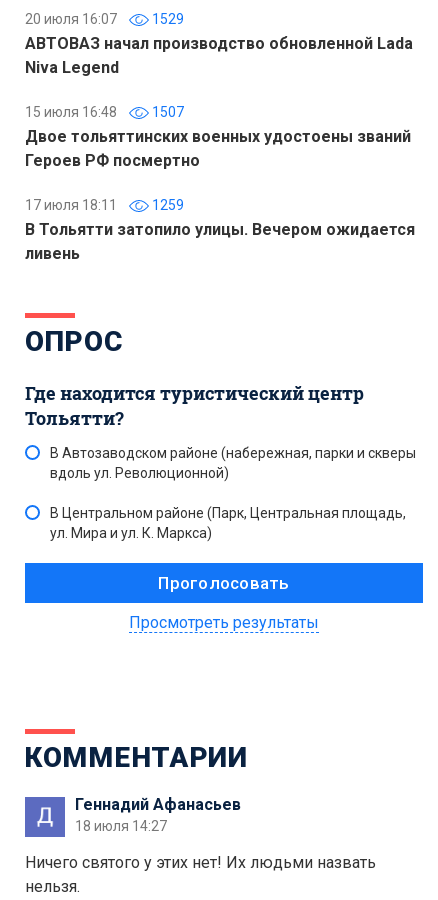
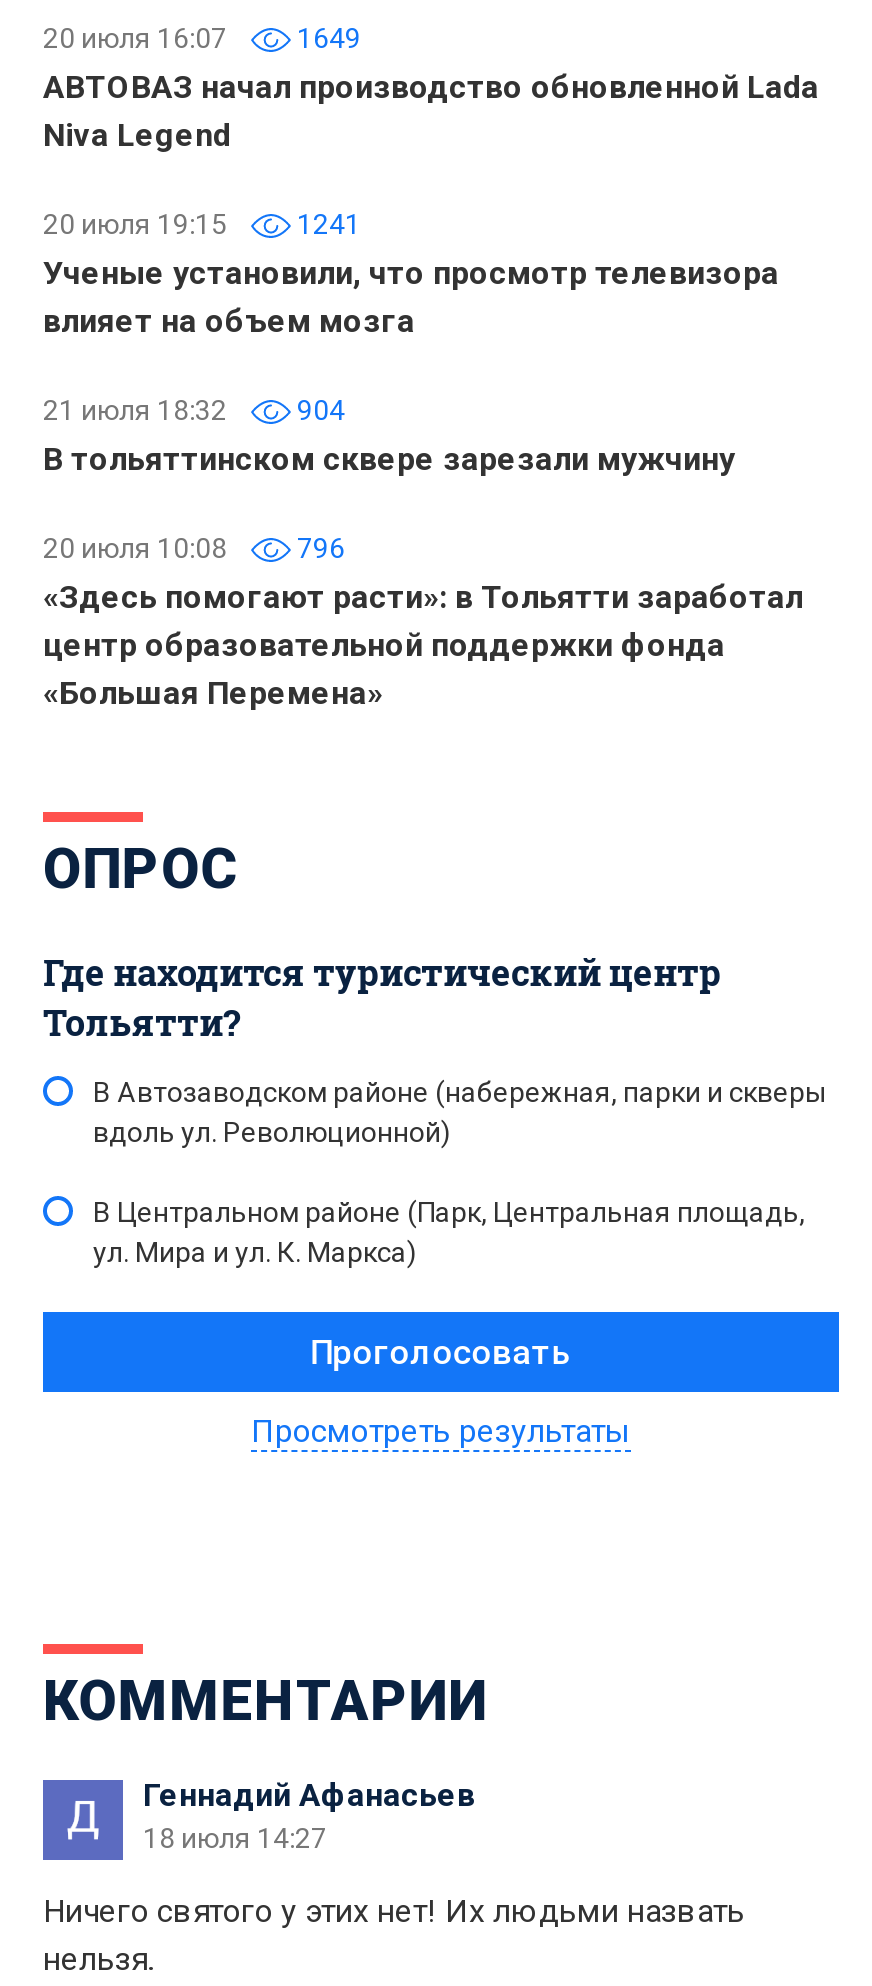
- 20 июля 16:07 1529
+ 20 июля 16:07 1649

- 15 июля 16:48
- 1507
- Двое тольяттинских военных удостоены званий
- Героев РФ посмертно
- 17 июля 18:11
- 1259
- В Тольятти затопило улицы. Вечером ожидается
- ливень
+ 20 июля 19:15
+ 1241
+ Ученые установили, что просмотр телевизора
+ влияет на объем мозга
+ 21 июля 18:32
+ 904
+ В тольяттинском сквере зарезали мужчину
+ 20 июля 10:08
+ 796
+ «Здесь помогают расти»: в Тольятти заработал
+ центр образовательной поддержки фонда
+ «Большая Перемена»
